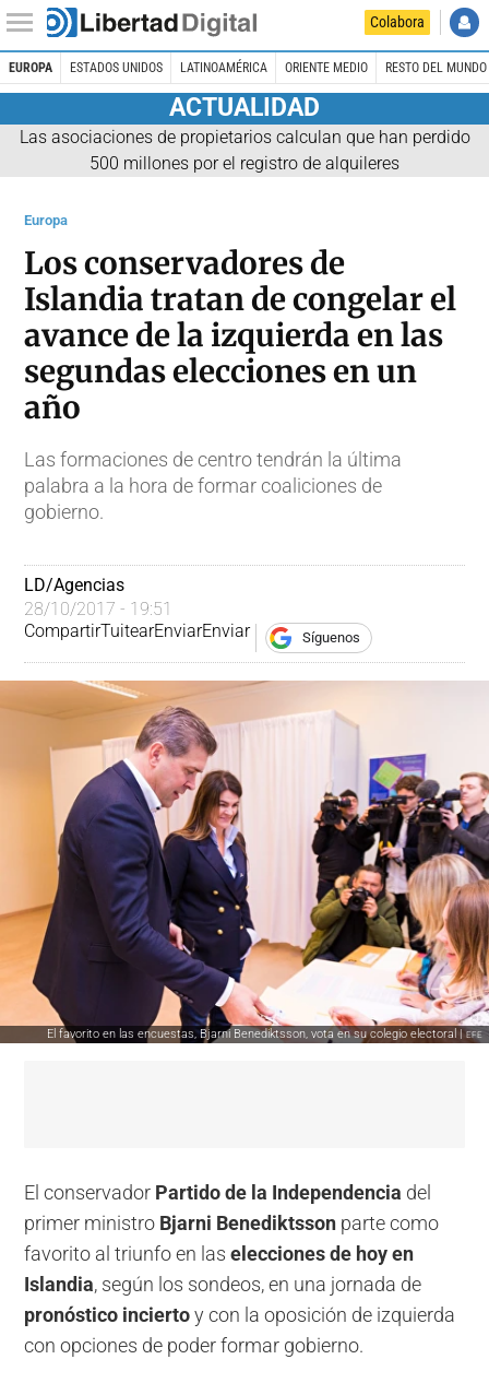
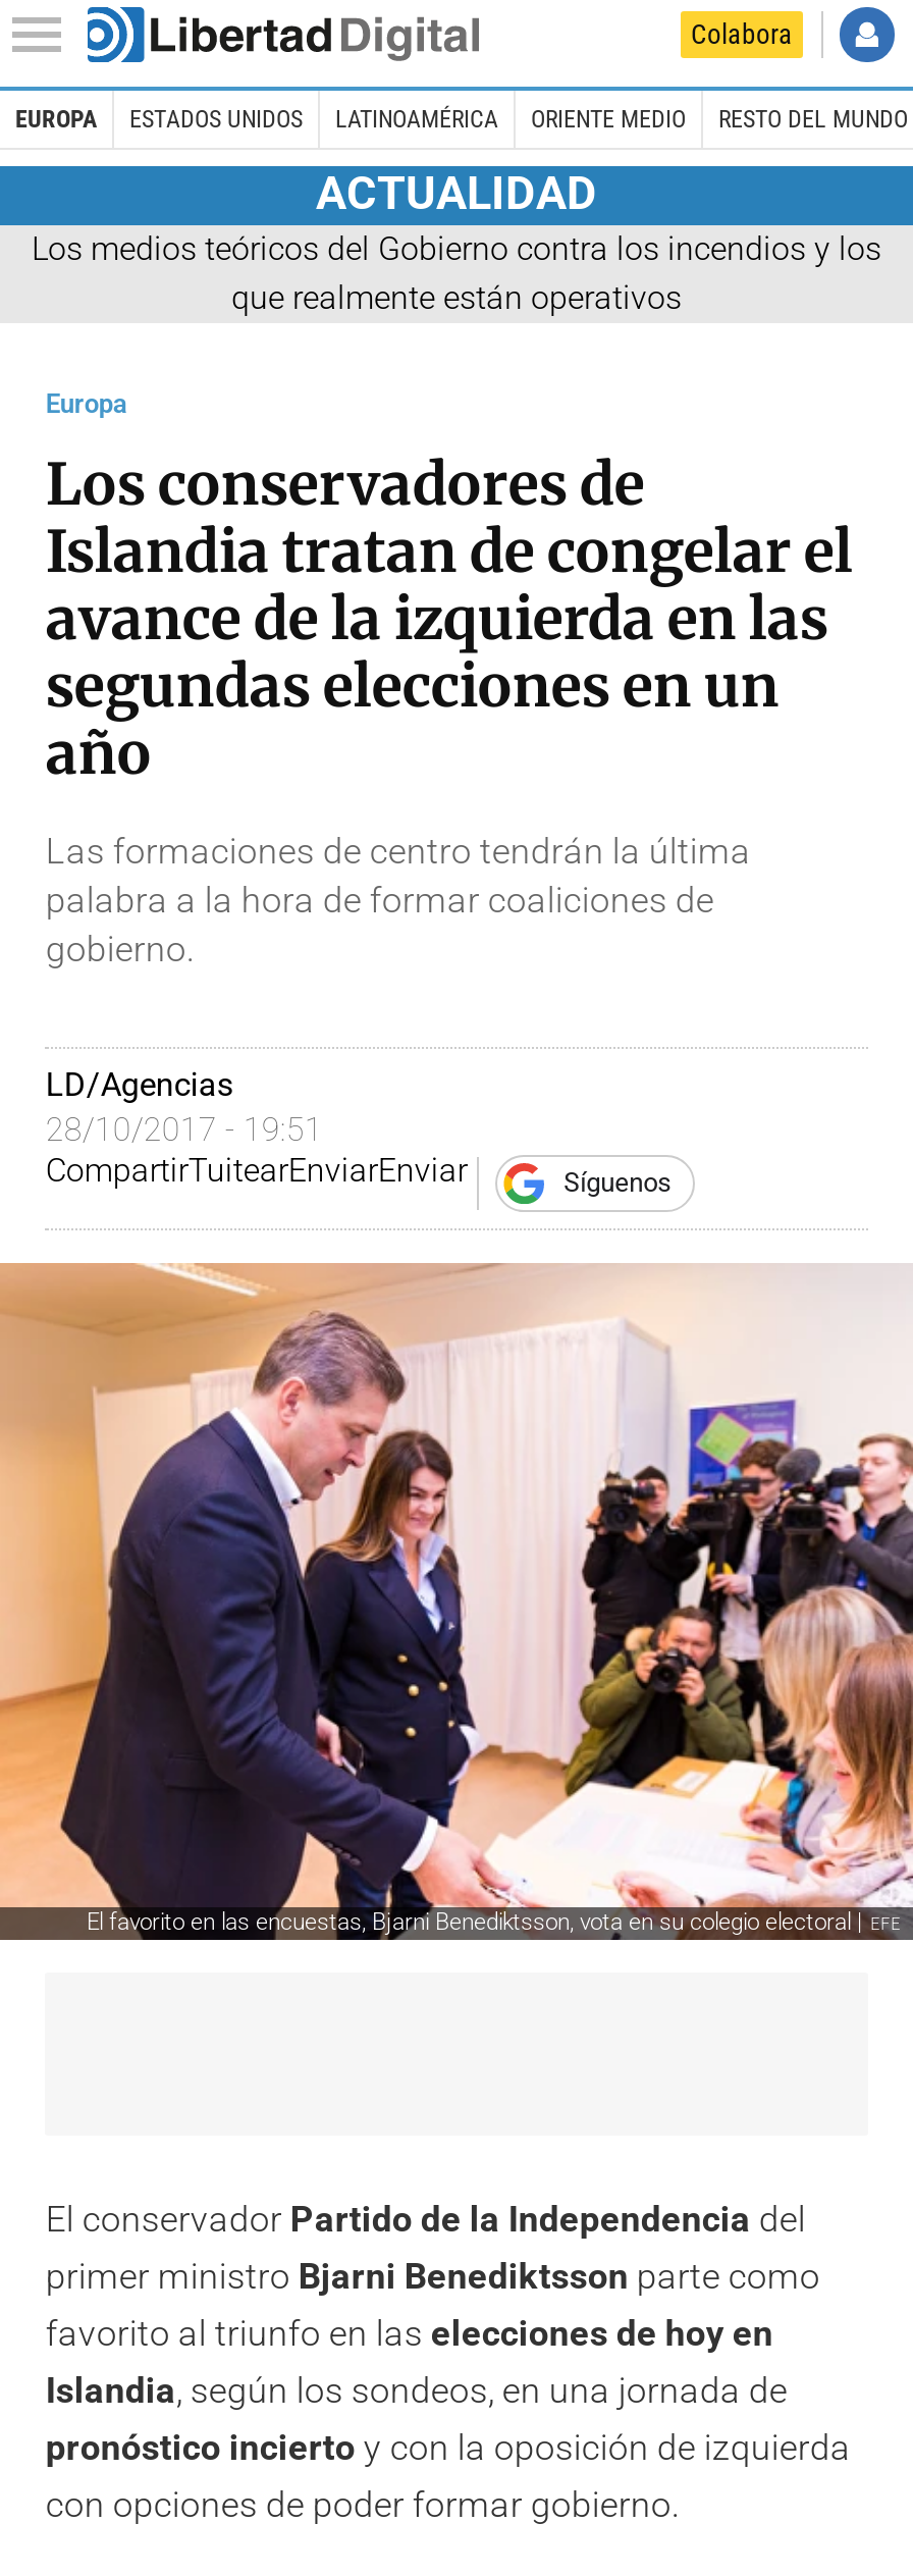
- Las asociaciones de propietarios calculan que han perdido
- 500 millones por el registro de alquileres
+ Los medios teóricos del Gobierno contra los incendios y los
+ que realmente están operativos
